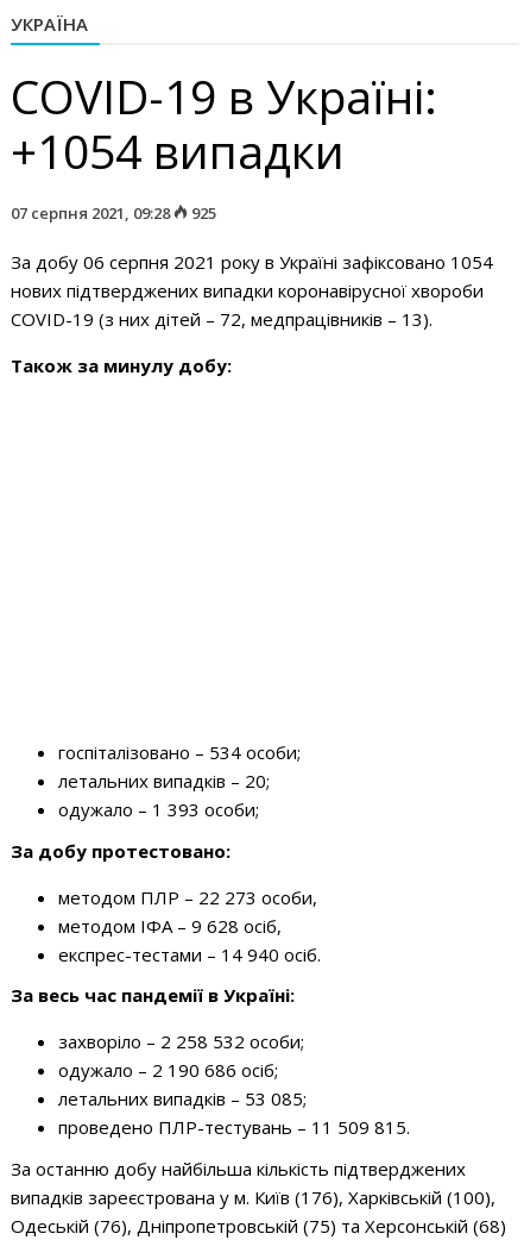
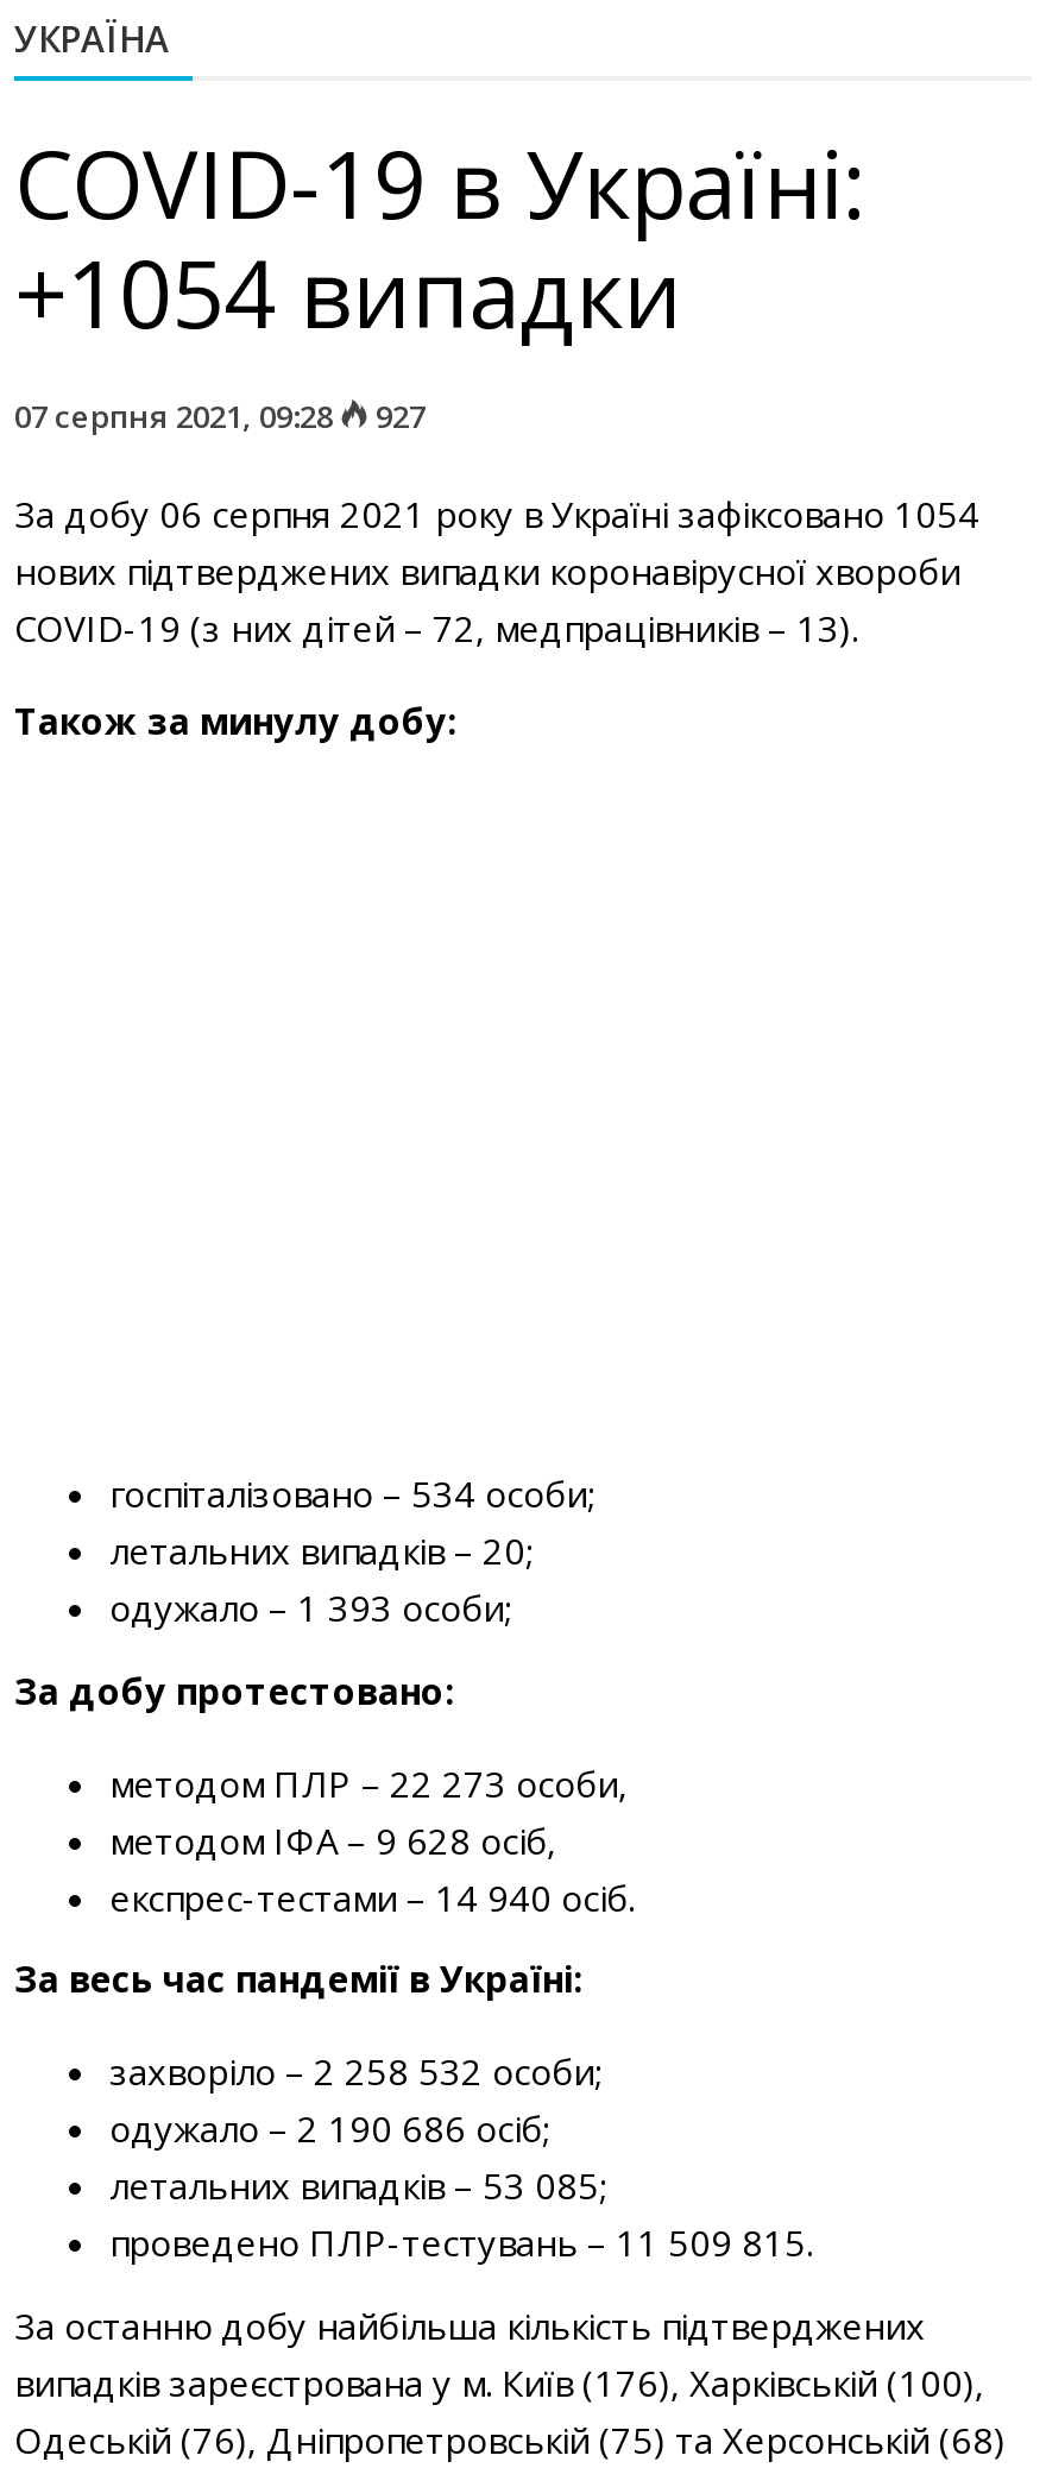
- 07 серпня 2021, 09:28 925
+ 07 серпня 2021, 09:28 927
